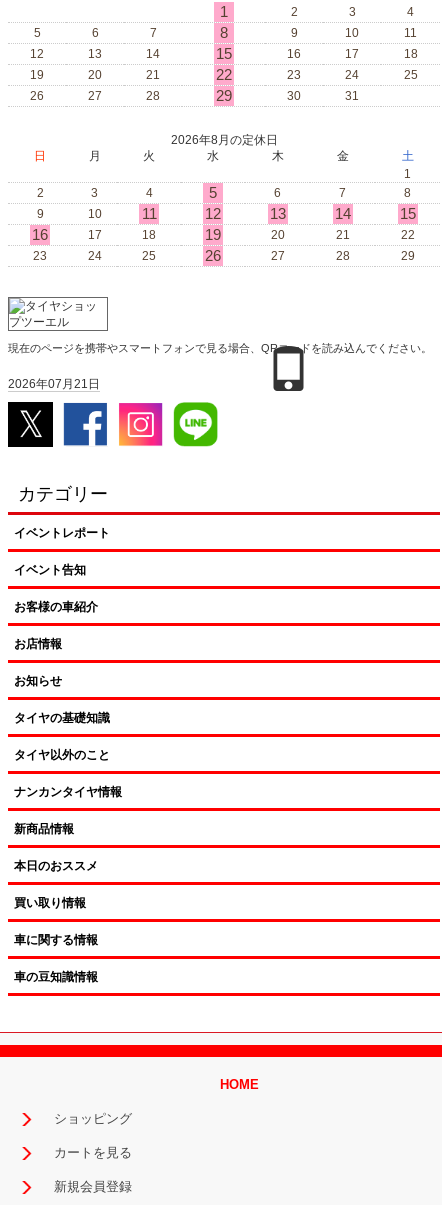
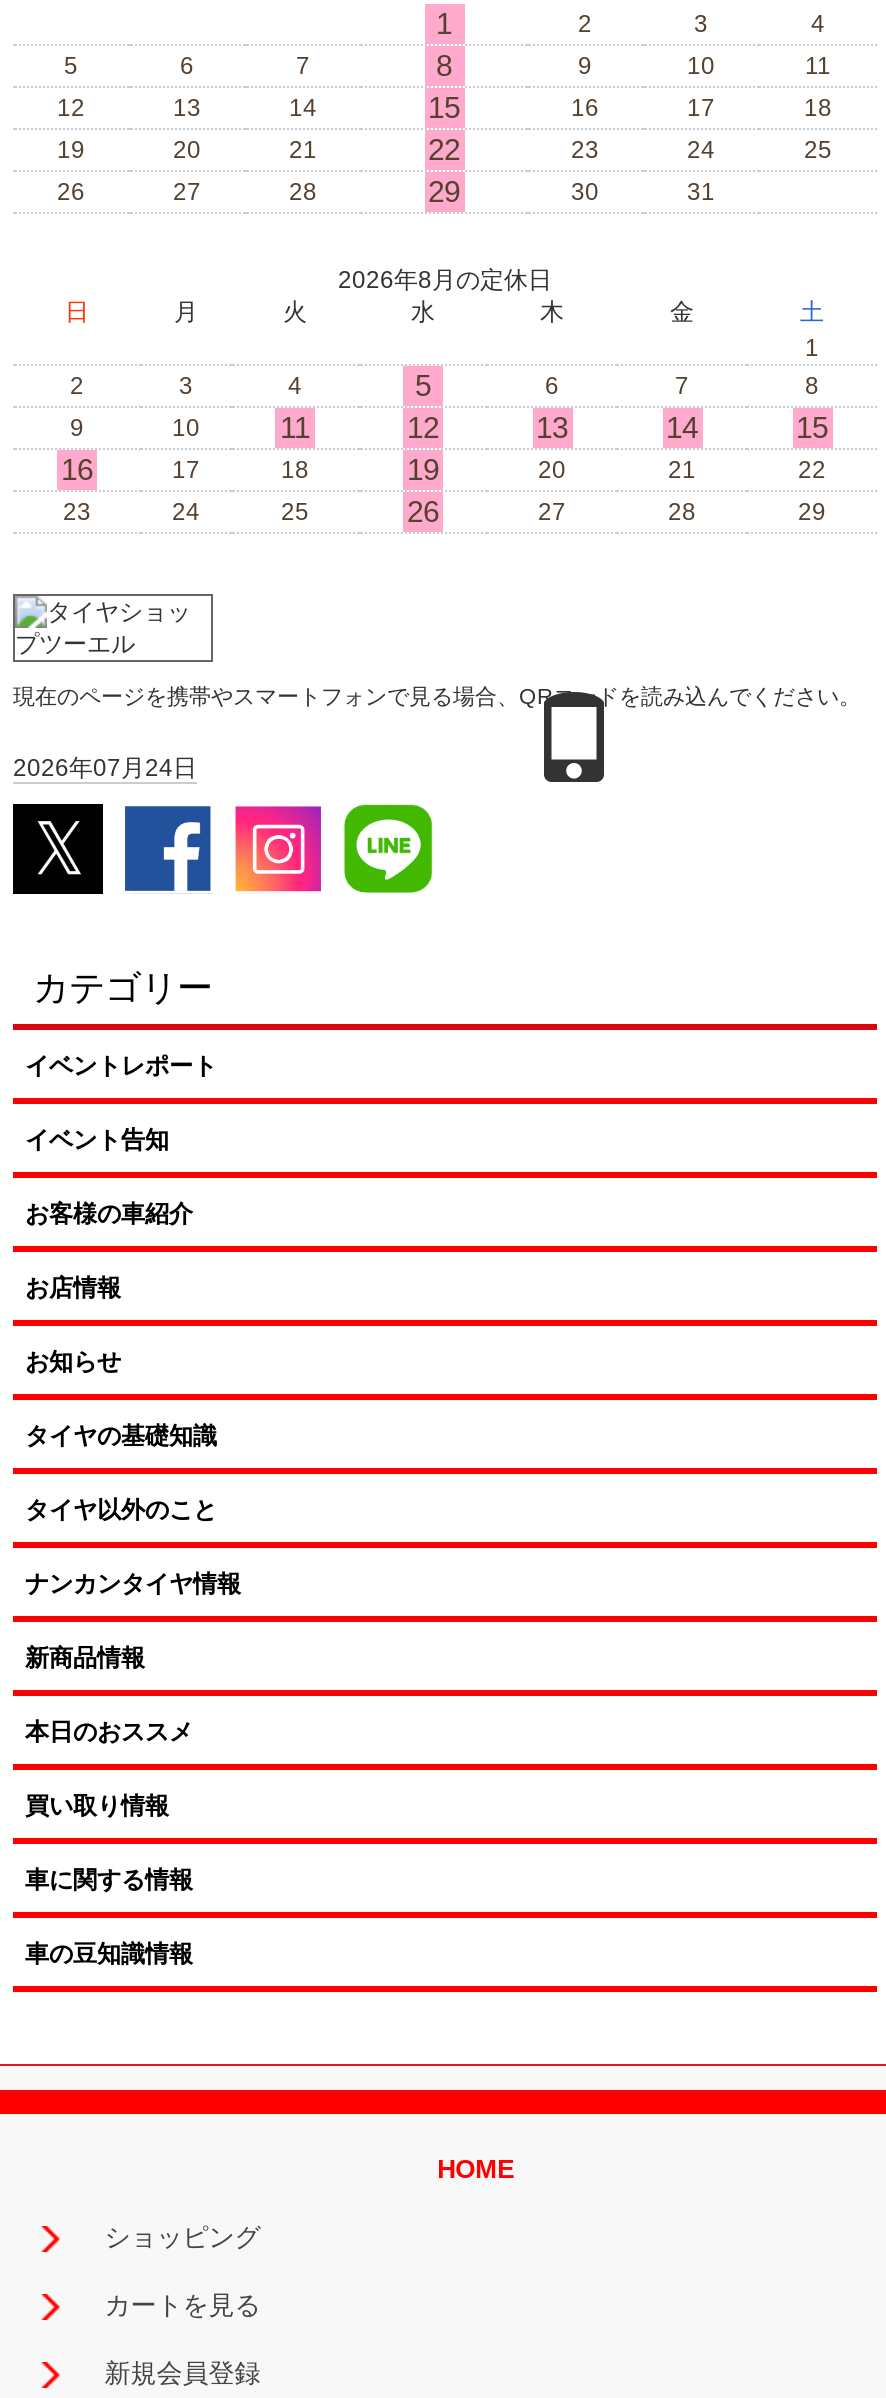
- 2026年07月21日
+ 2026年07月24日
